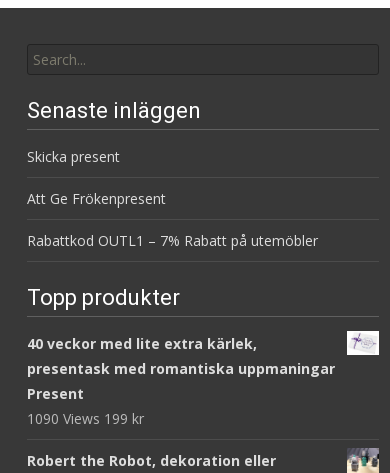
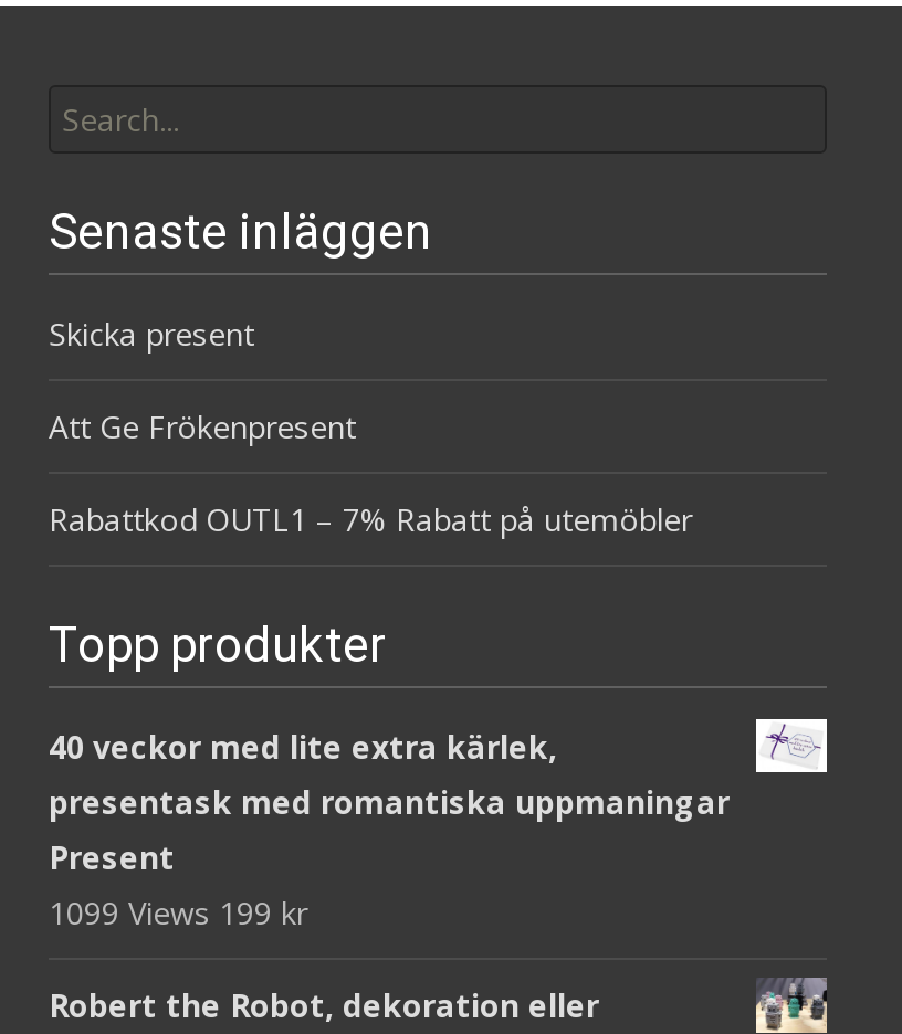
- 1090 Views 199 kr
+ 1099 Views 199 kr
